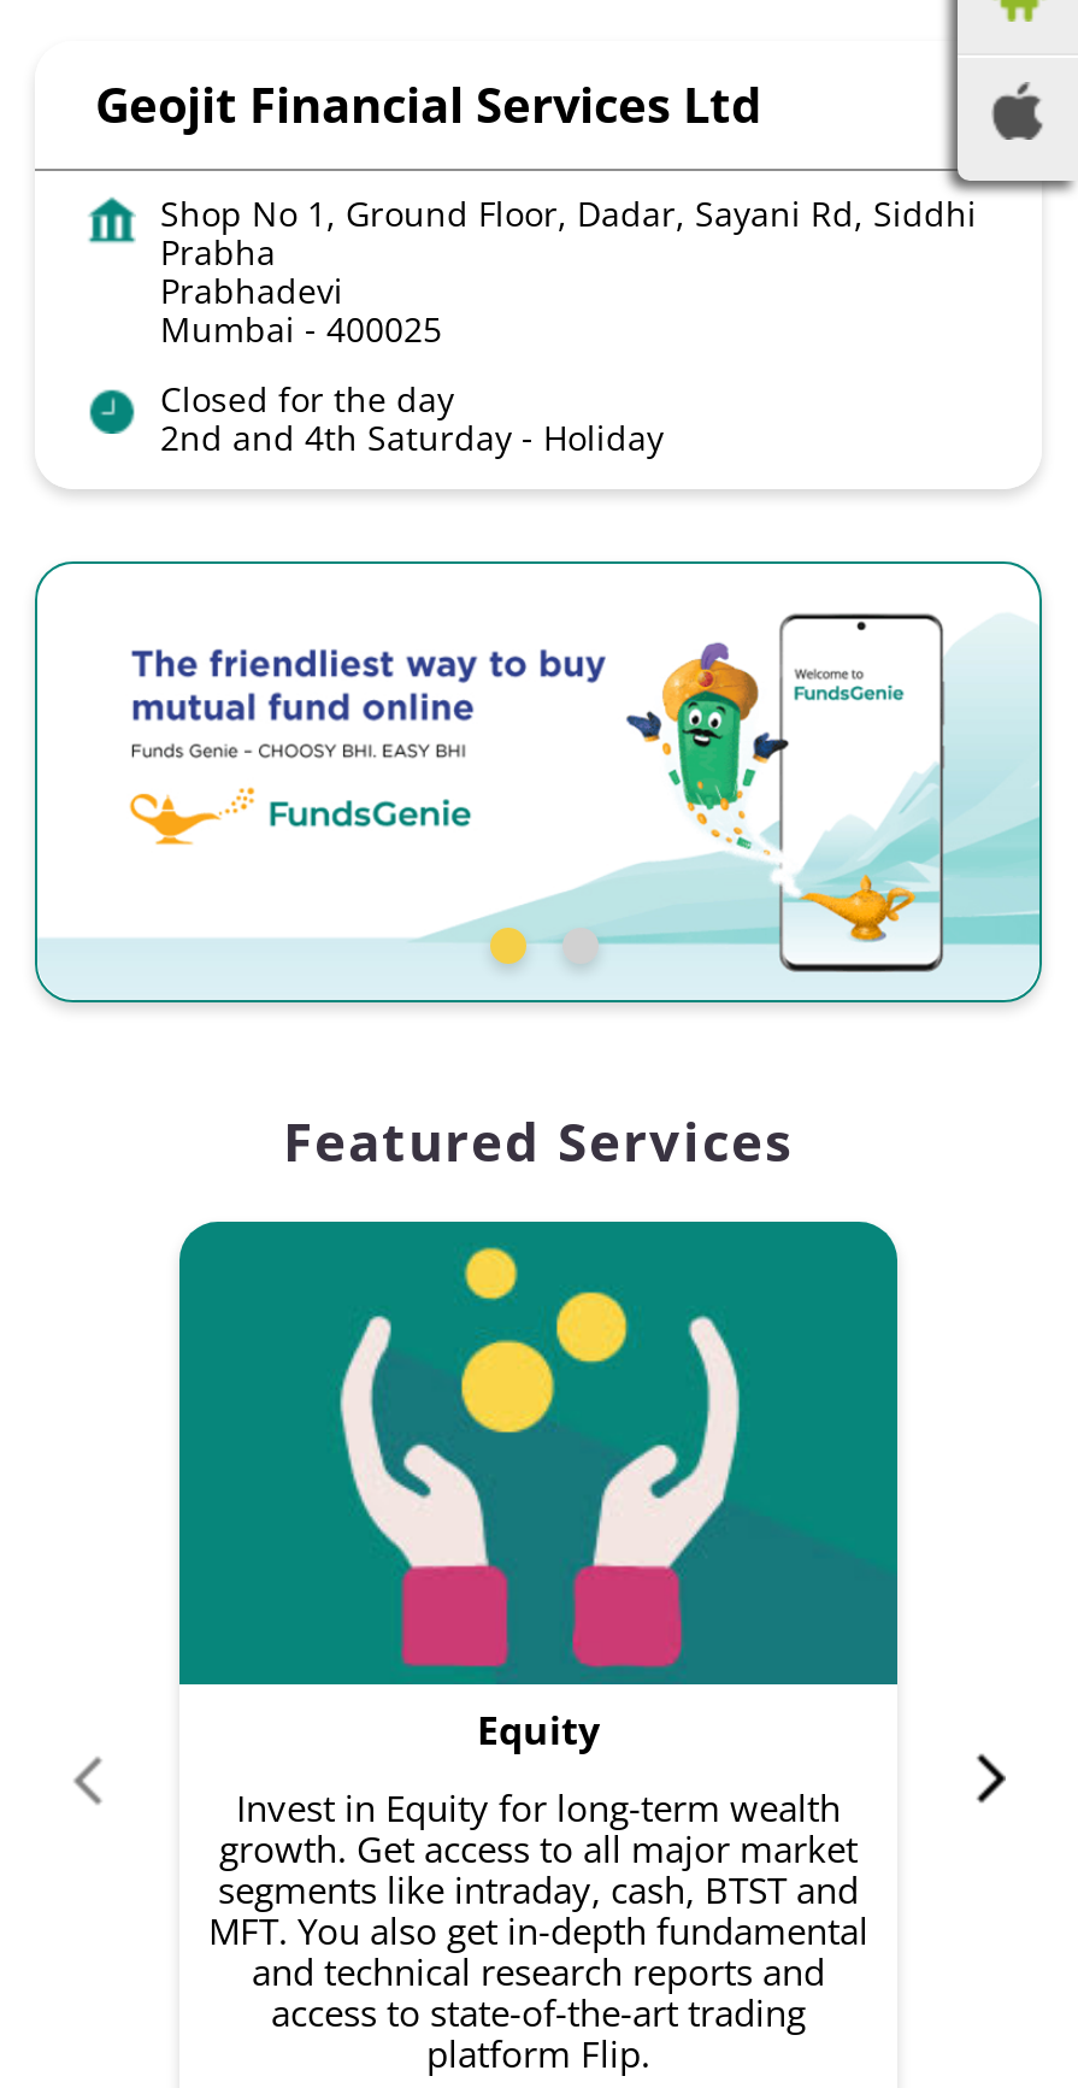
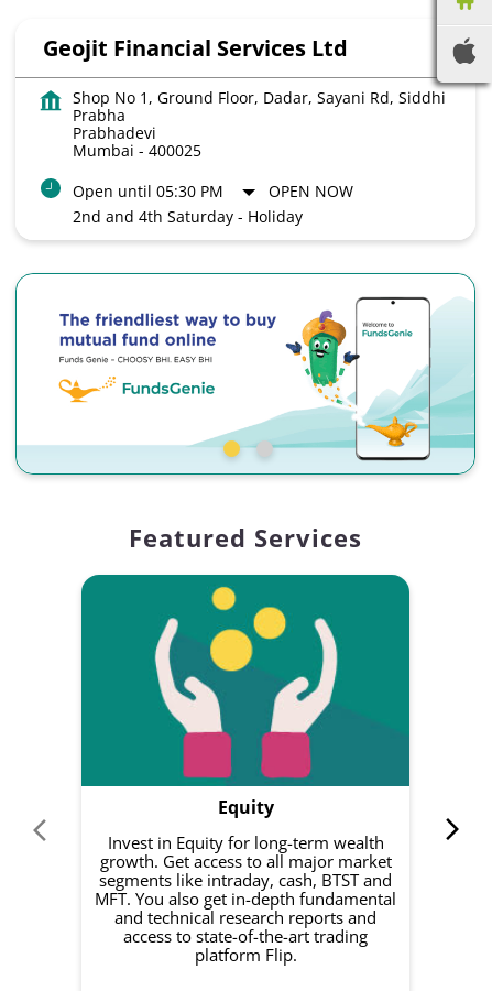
- Closed for the day
+ Open until 05:30 PM
+ OPEN NOW
